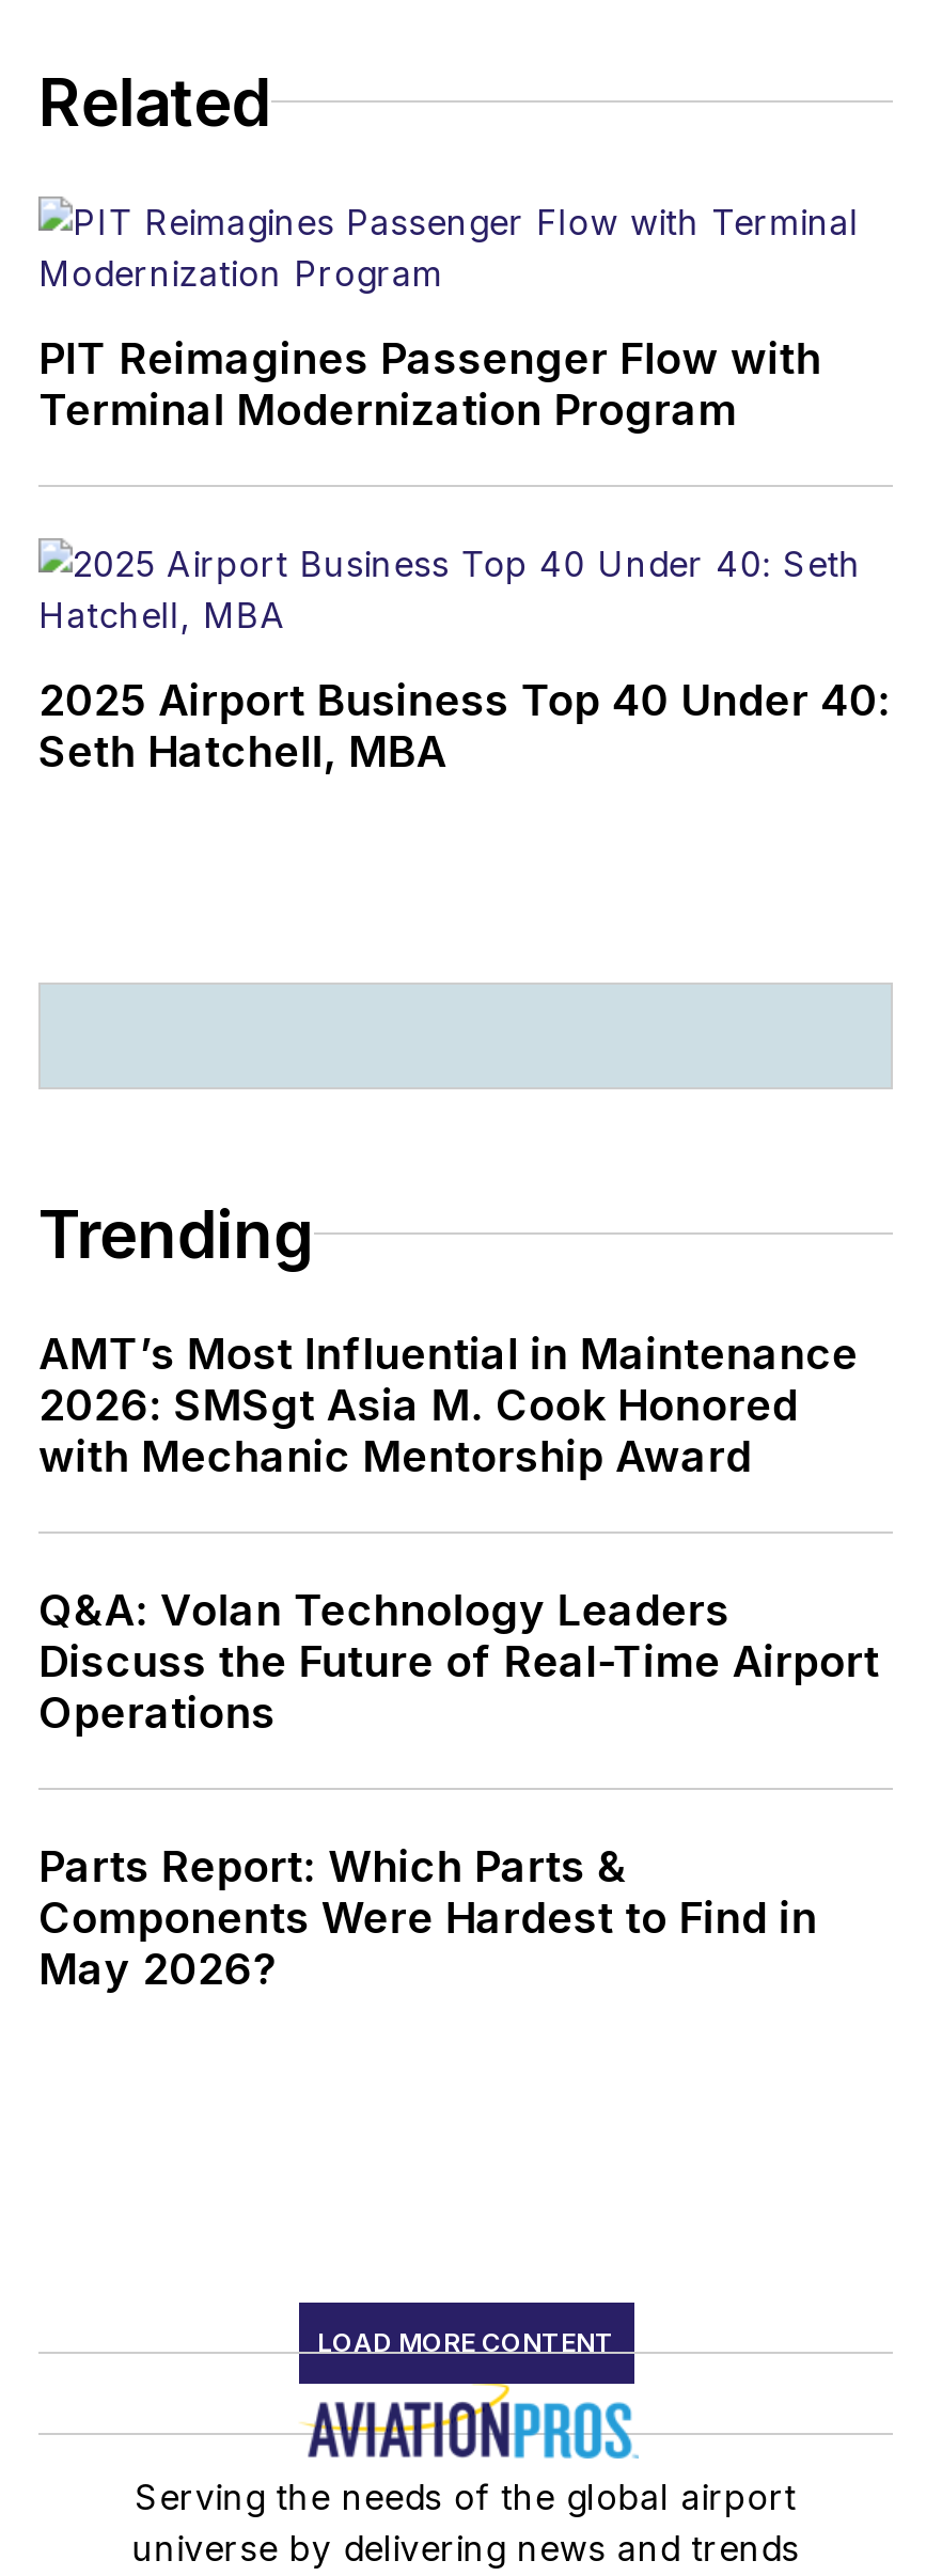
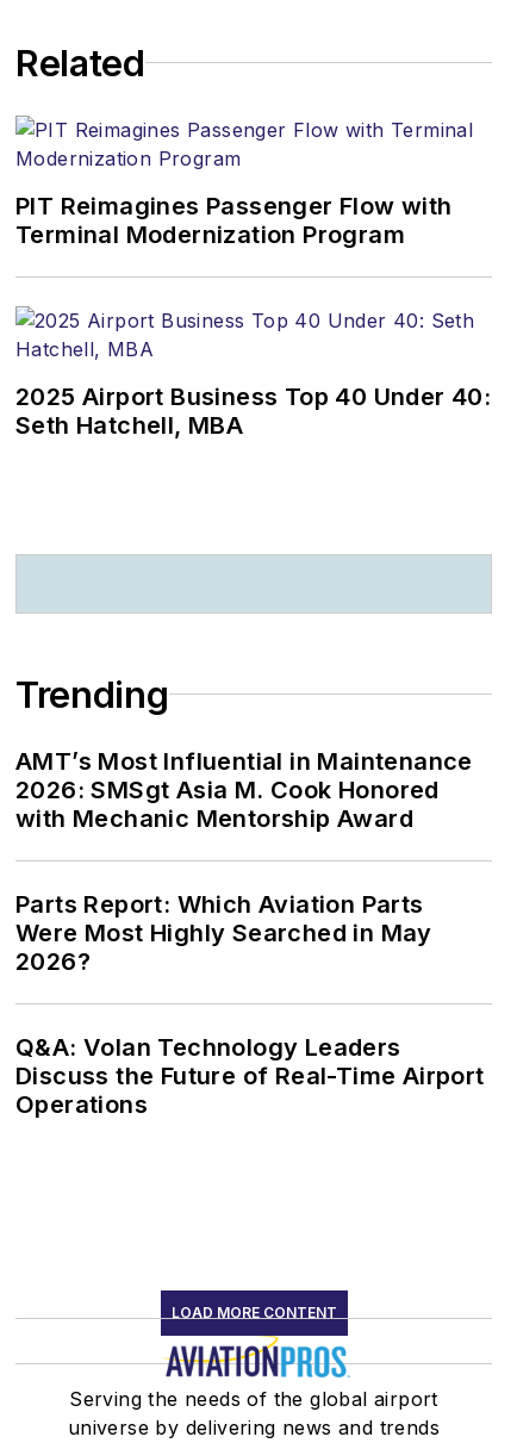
+ Parts Report: Which Aviation Parts
+ Were Most Highly Searched in May
+ 2026?

moved down: Q&A: Volan Technology Leaders | Discuss the Future of Real-Time Airport | Operations

- Parts Report: Which Parts &
- Components Were Hardest to Find in
- May 2026?
